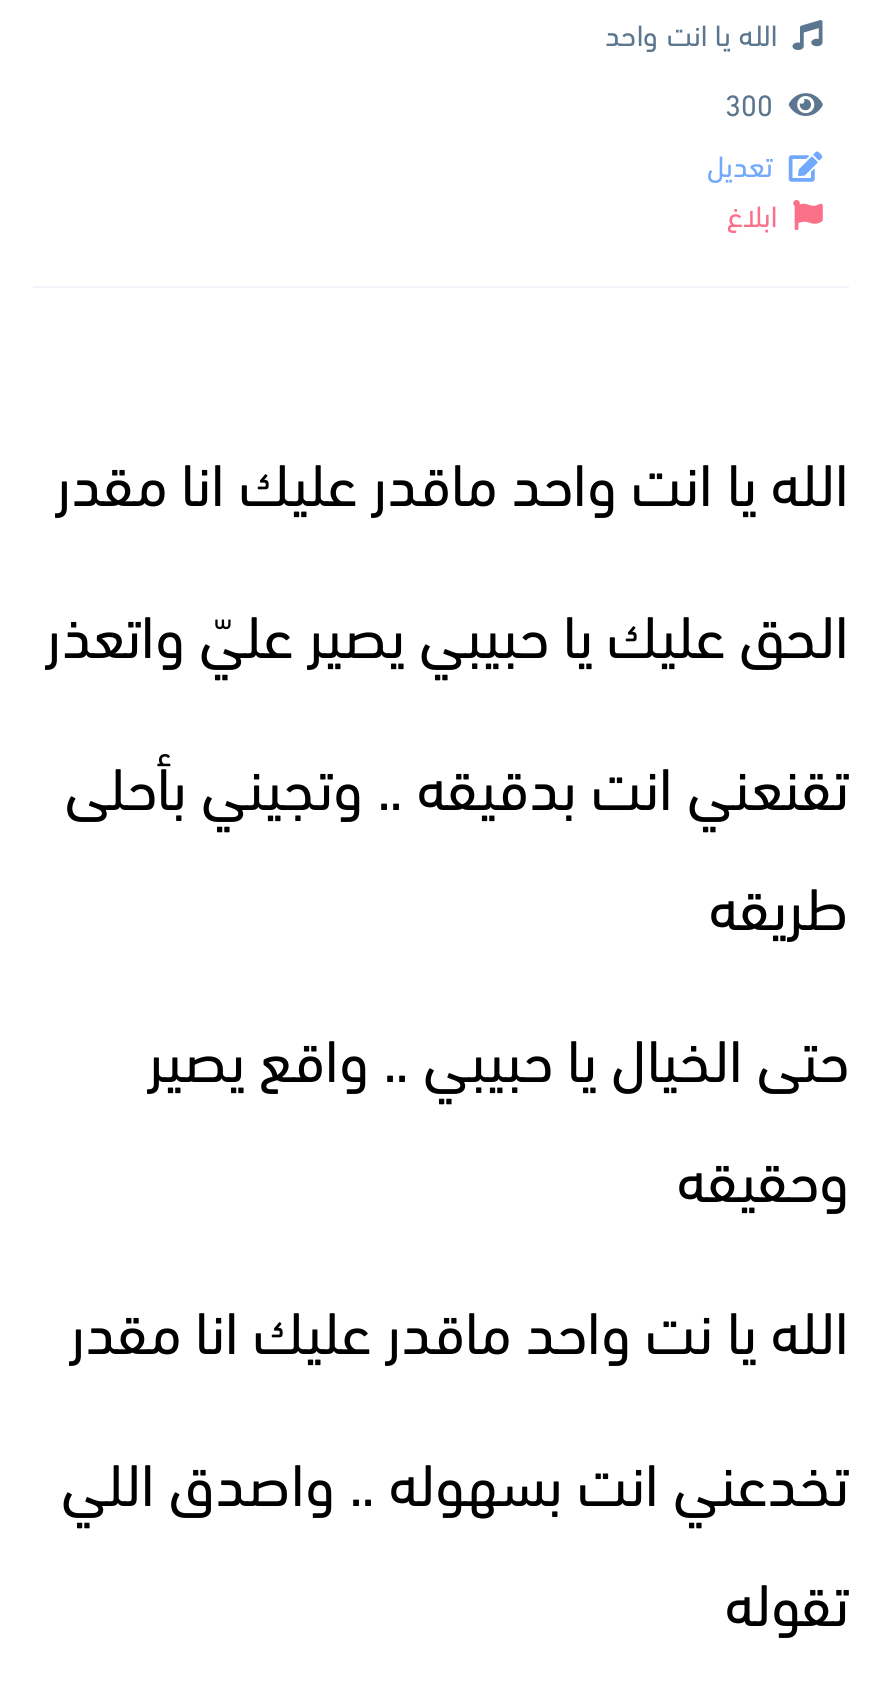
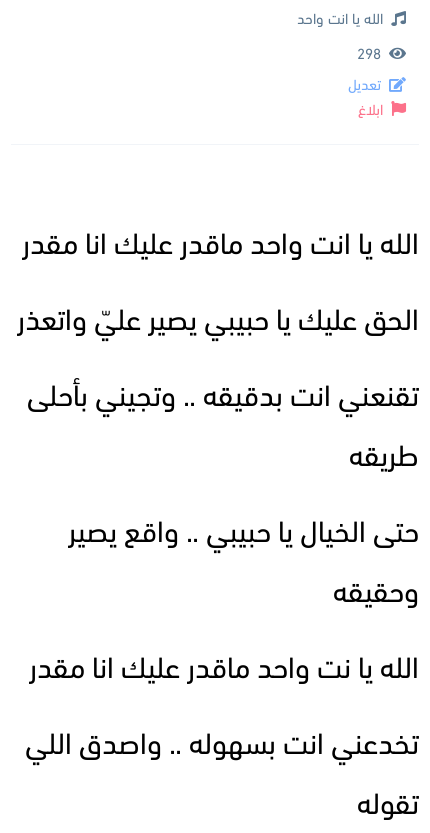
- 300
+ 298
